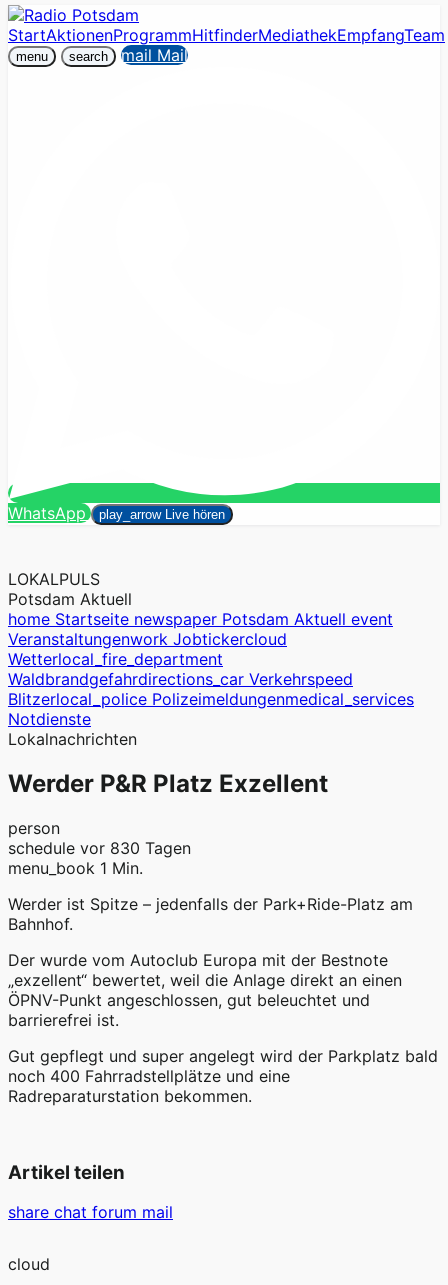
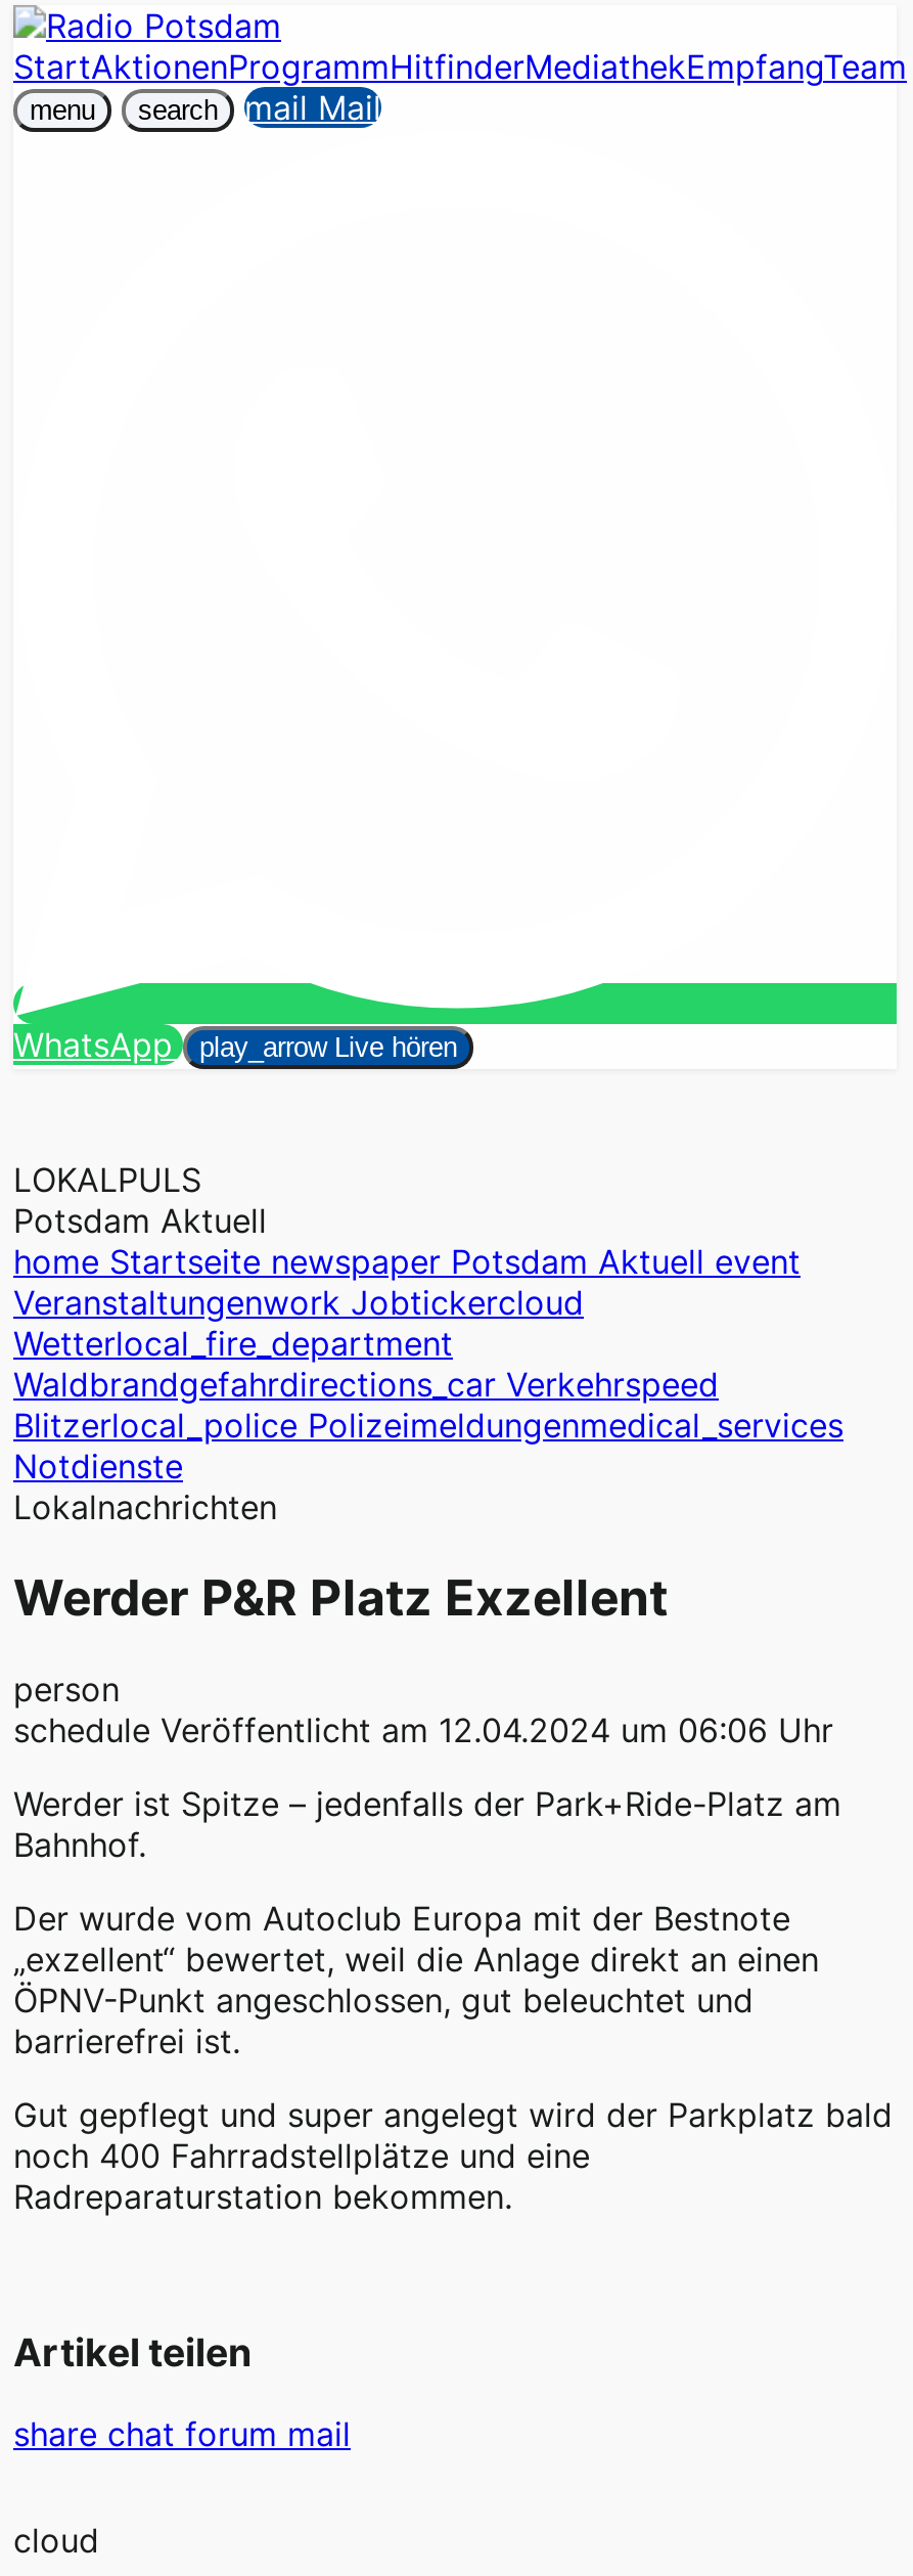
- schedule vor 830 Tagen
- menu_book 1 Min.
+ schedule Veröffentlicht am 12.04.2024 um 06:06 Uhr
